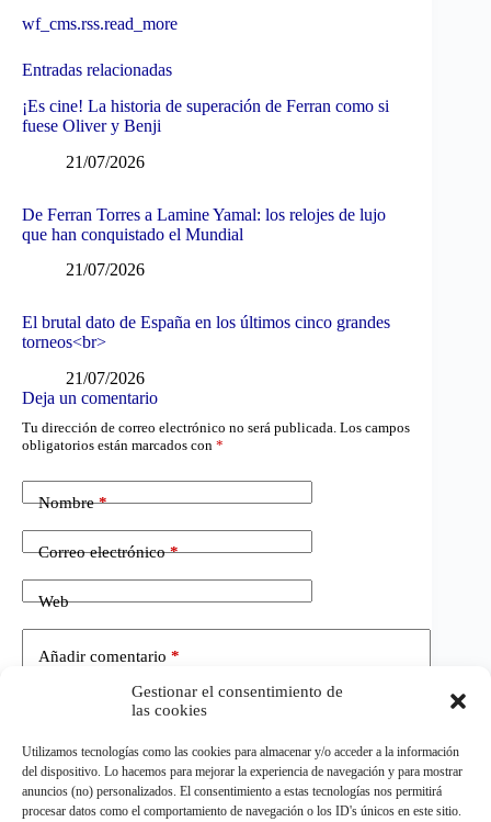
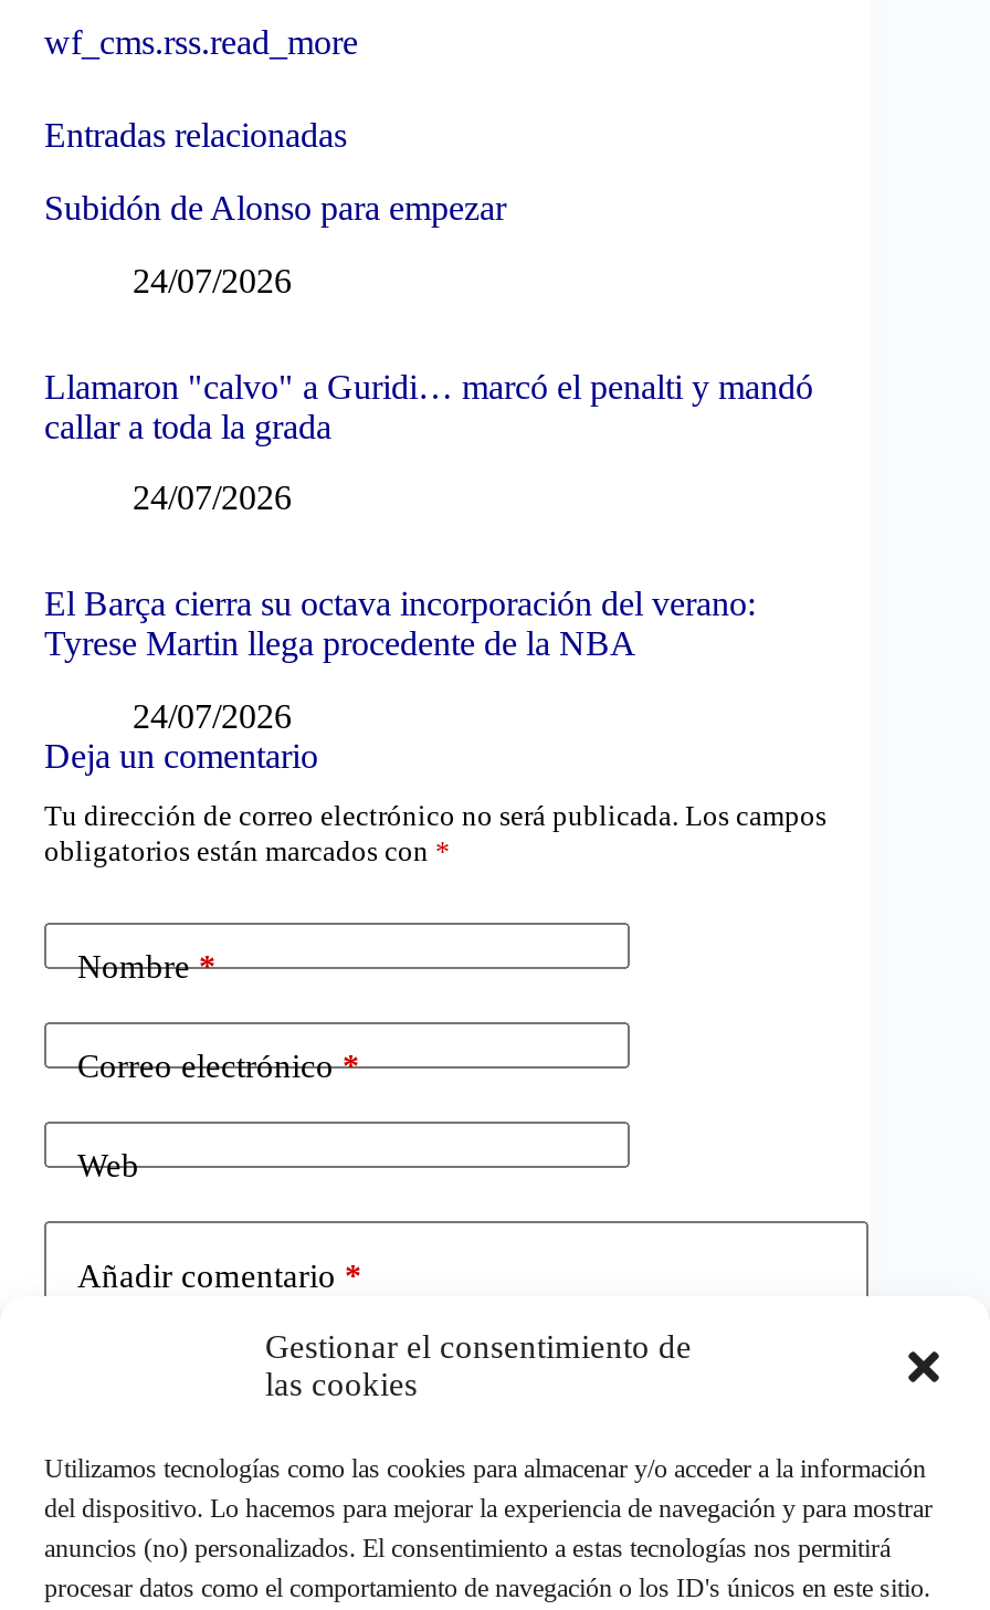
- ¡Es cine! La historia de superación de Ferran como si
- fuese Oliver y Benji
+ Subidón de Alonso para empezar

- 21/07/2026
+ 24/07/2026

- De Ferran Torres a Lamine Yamal: los relojes de lujo
- que han conquistado el Mundial
+ Llamaron "calvo" a Guridi… marcó el penalti y mandó
+ callar a toda la grada

- 21/07/2026
+ 24/07/2026

- El brutal dato de España en los últimos cinco grandes
- torneos<br>
+ El Barça cierra su octava incorporación del verano:
+ Tyrese Martin llega procedente de la NBA

- 21/07/2026
+ 24/07/2026
